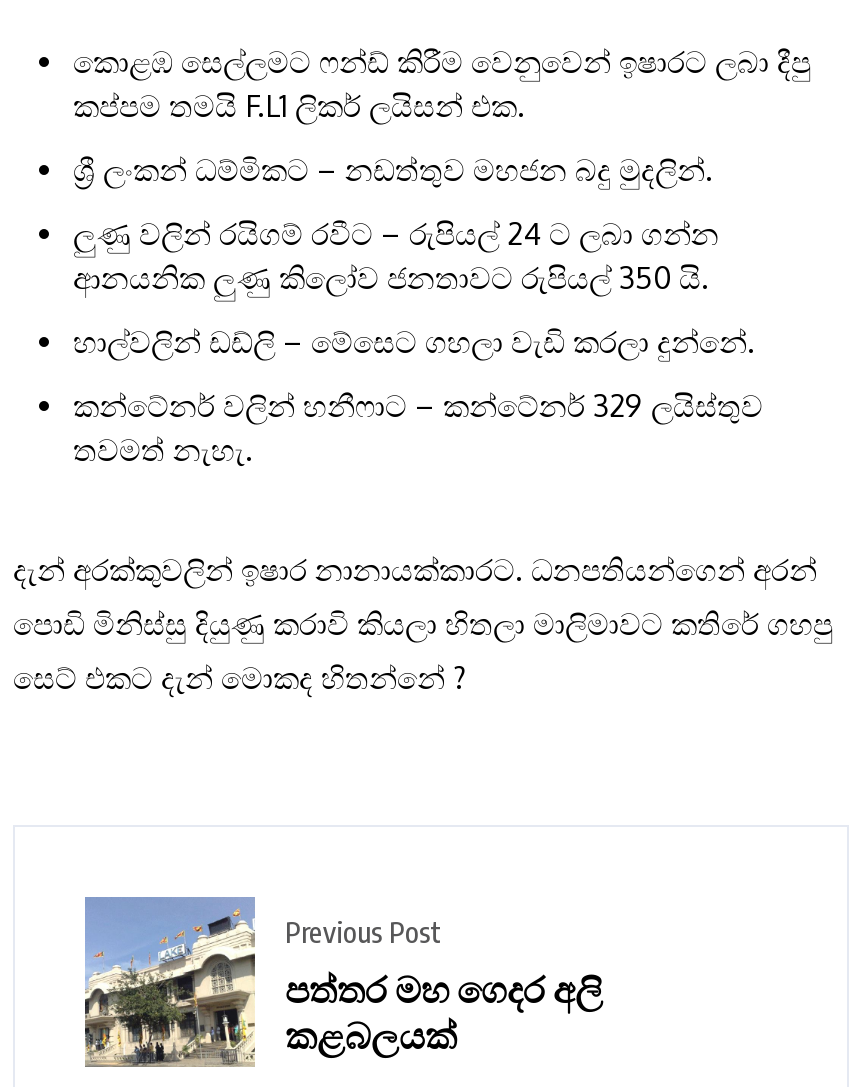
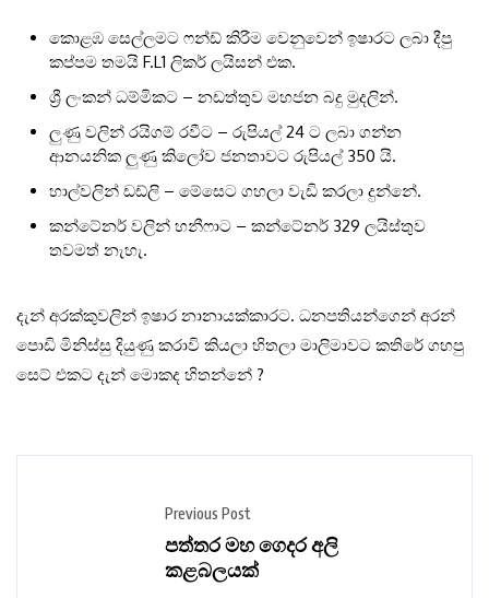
- [image]
